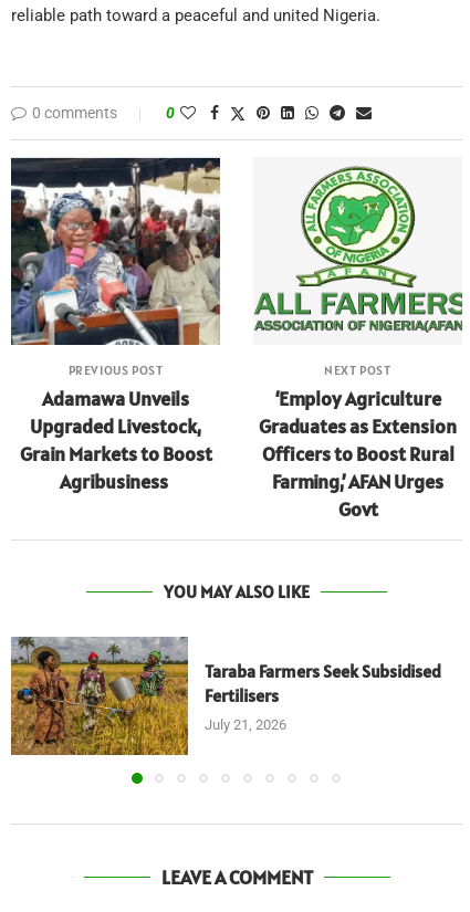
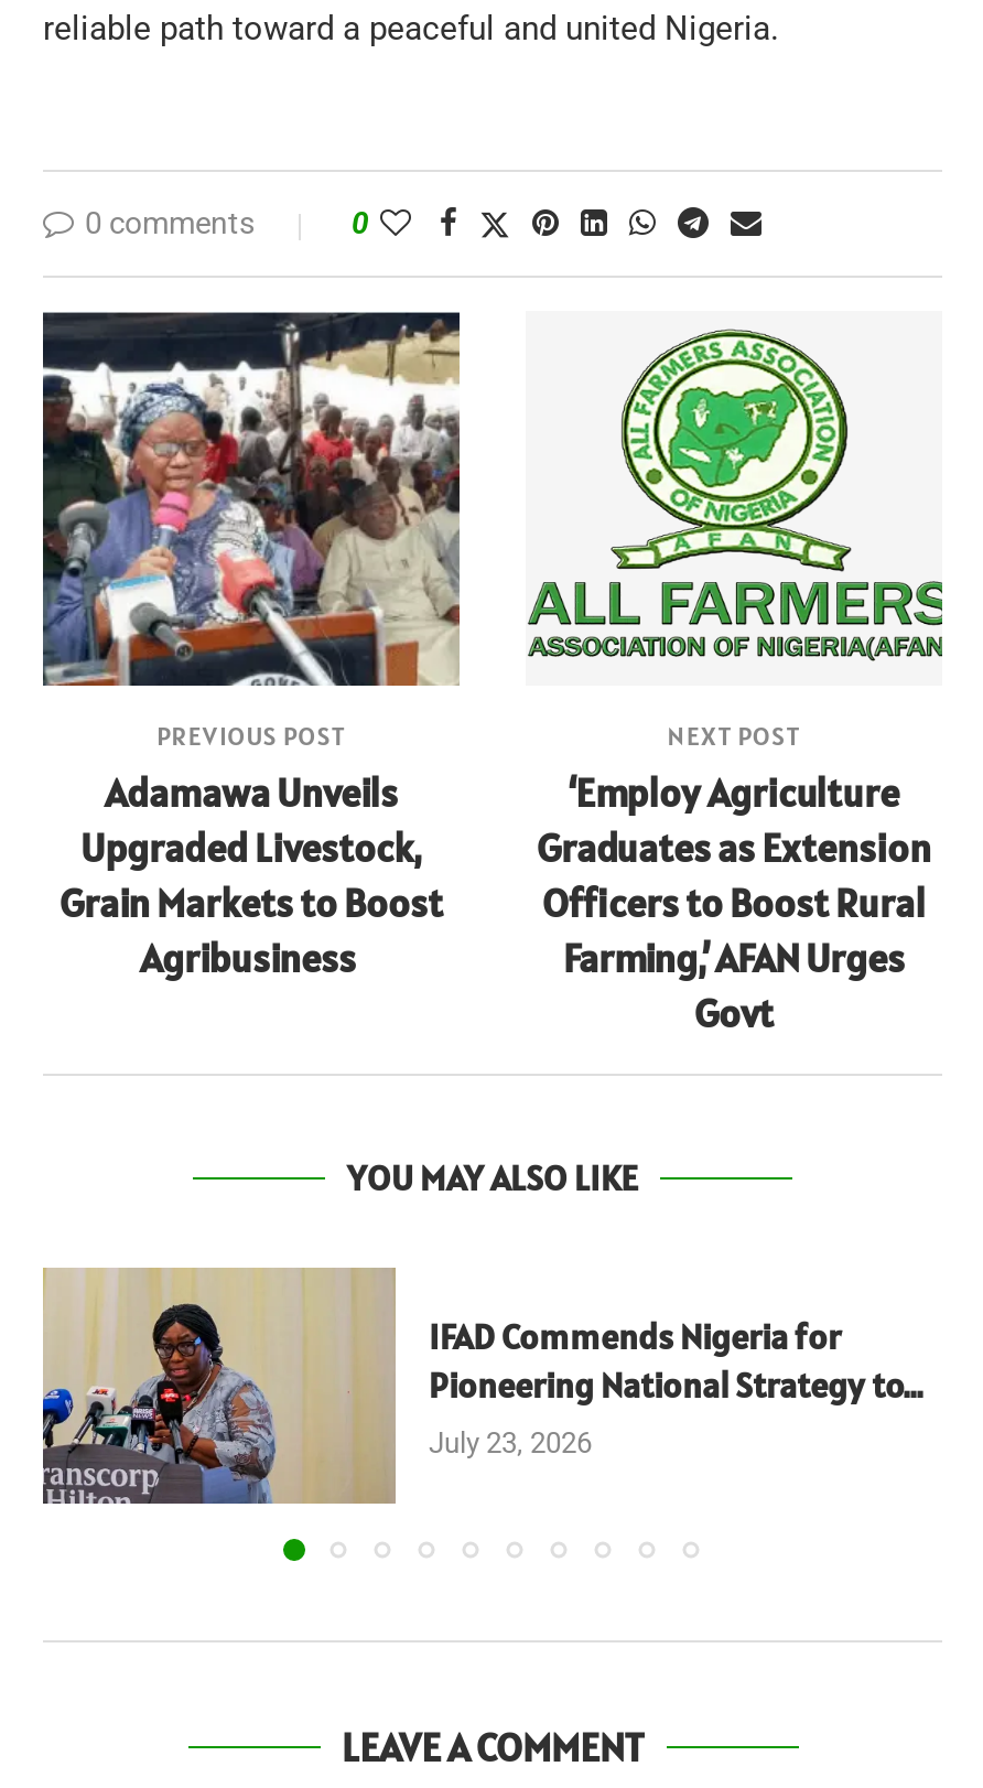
- [image]
- Taraba Farmers Seek Subsidised
- Fertilisers
- July 21, 2026
+ [image]
+ IFAD Commends Nigeria for
+ Pioneering National Strategy to...
+ July 23, 2026
